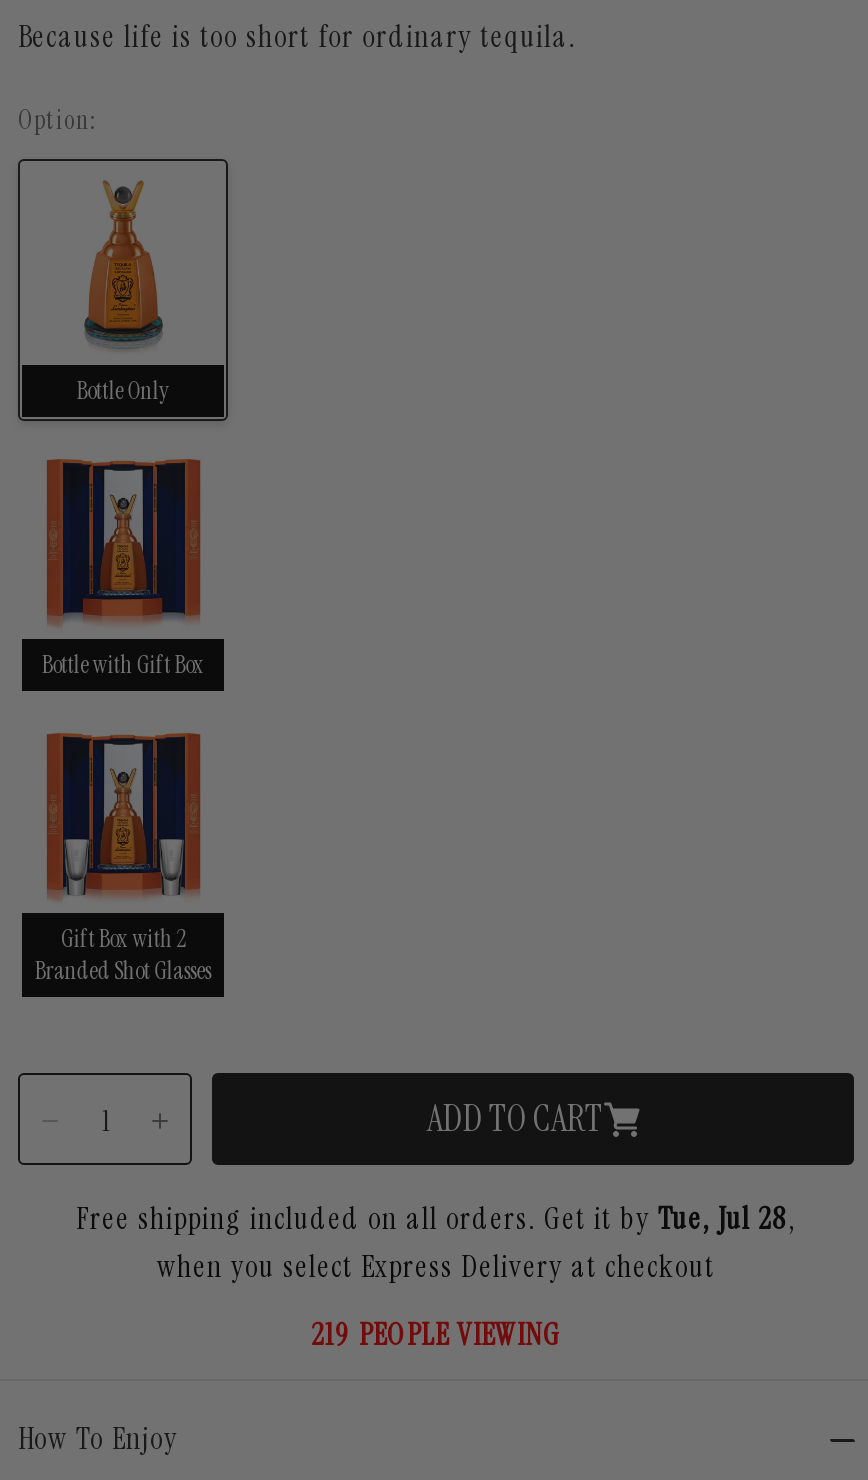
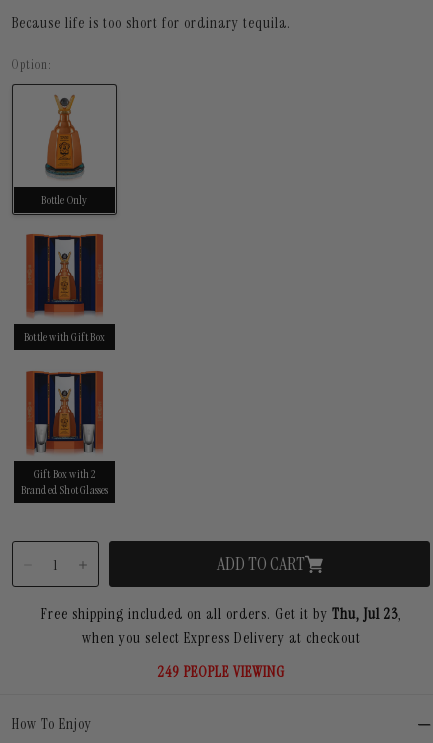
- Free shipping included on all orders. Get it by Tue, Jul 28,
+ Free shipping included on all orders. Get it by Thu, Jul 23,

- 219 PEOPLE VIEWING
+ 249 PEOPLE VIEWING
